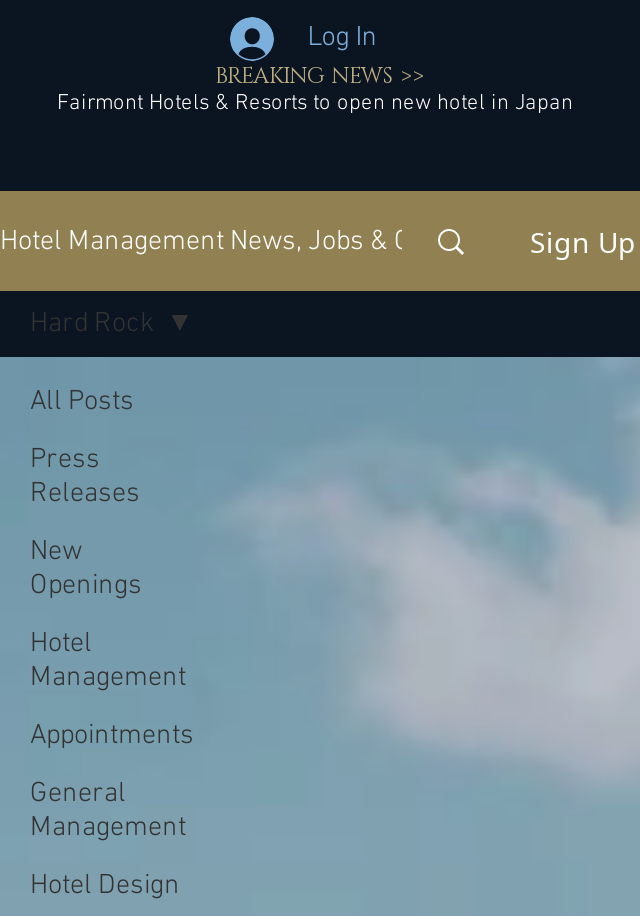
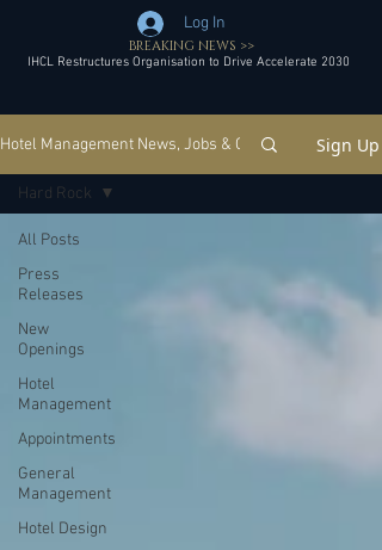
- Fairmont Hotels & Resorts to open new hotel in Japan
+ IHCL Restructures Organisation to Drive Accelerate 2030
